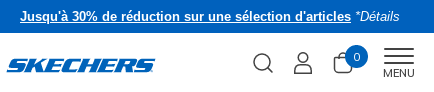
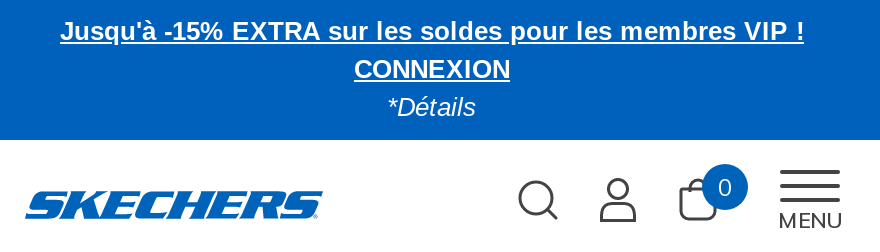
- Jusqu'à 30% de réduction sur une sélection d'articles *Détails
+ Jusqu'à -15% EXTRA sur les soldes pour les membres VIP !
+ CONNEXION
+ *Détails
